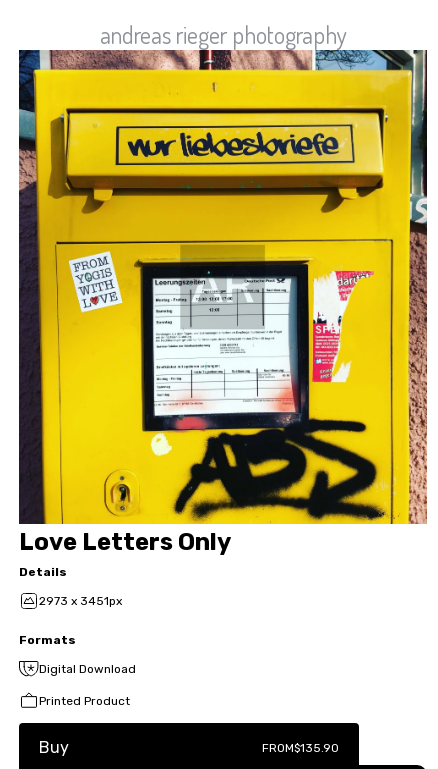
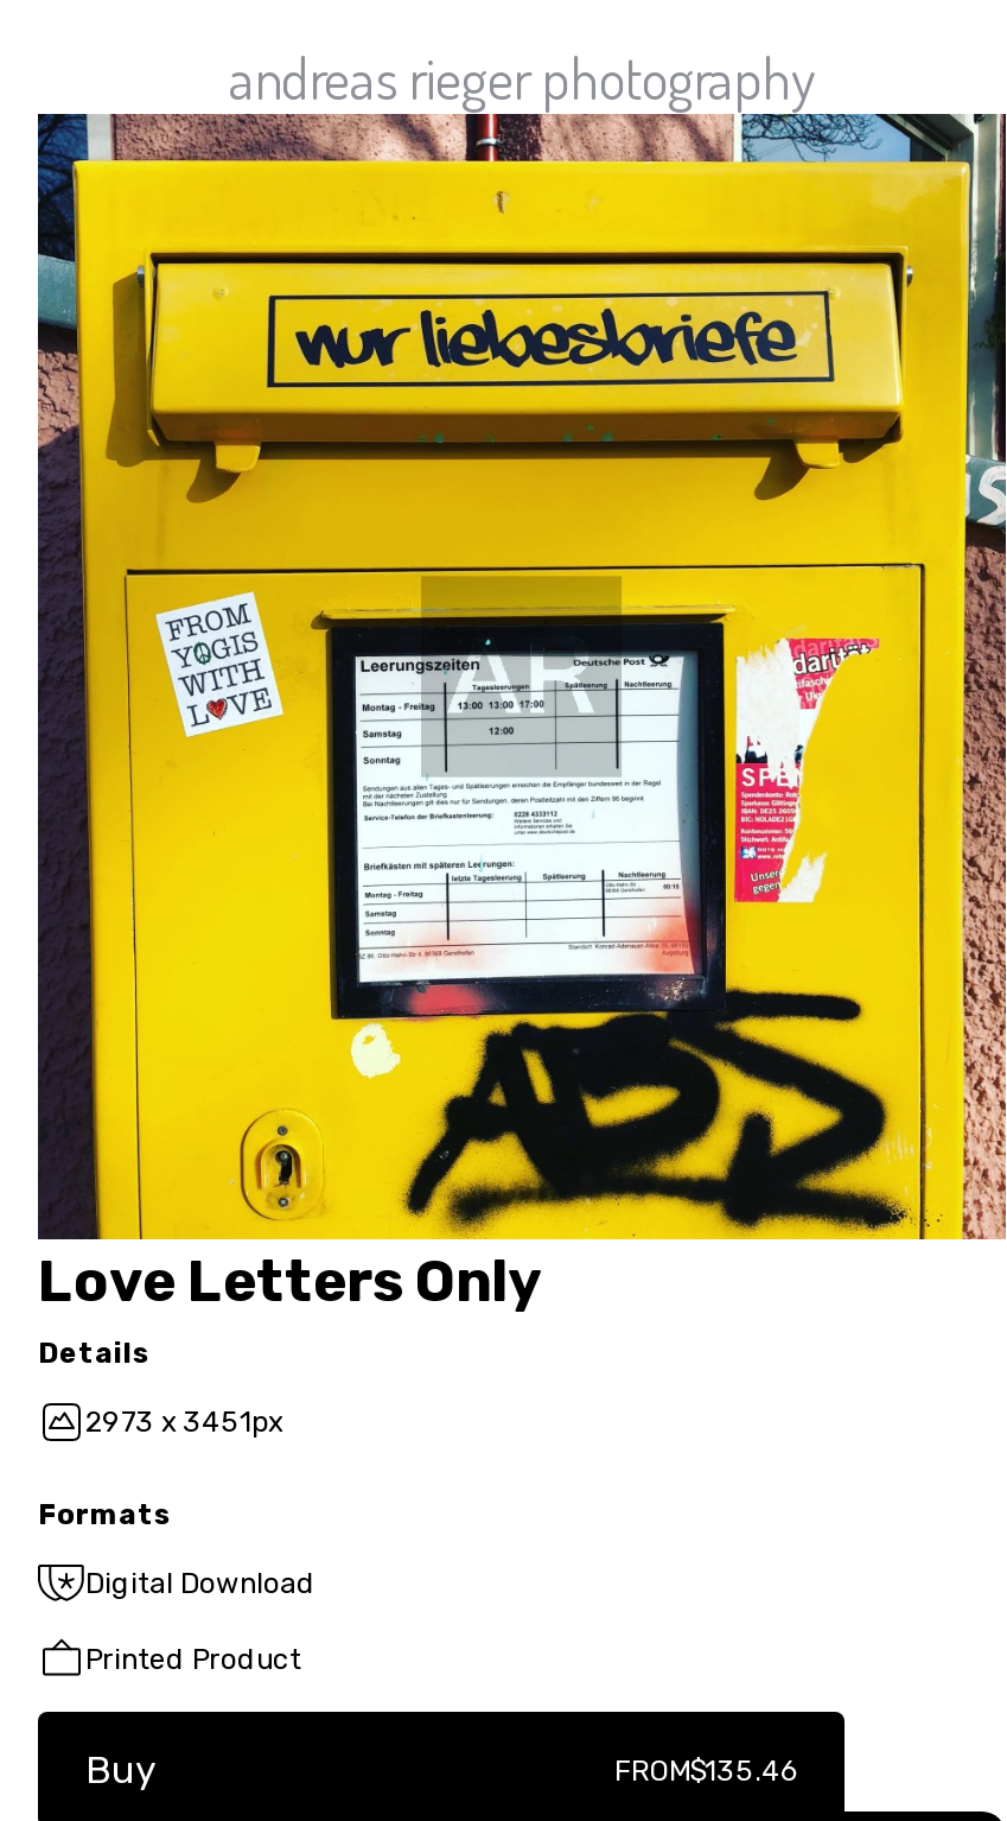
- FROM$135.90
+ FROM$135.46
